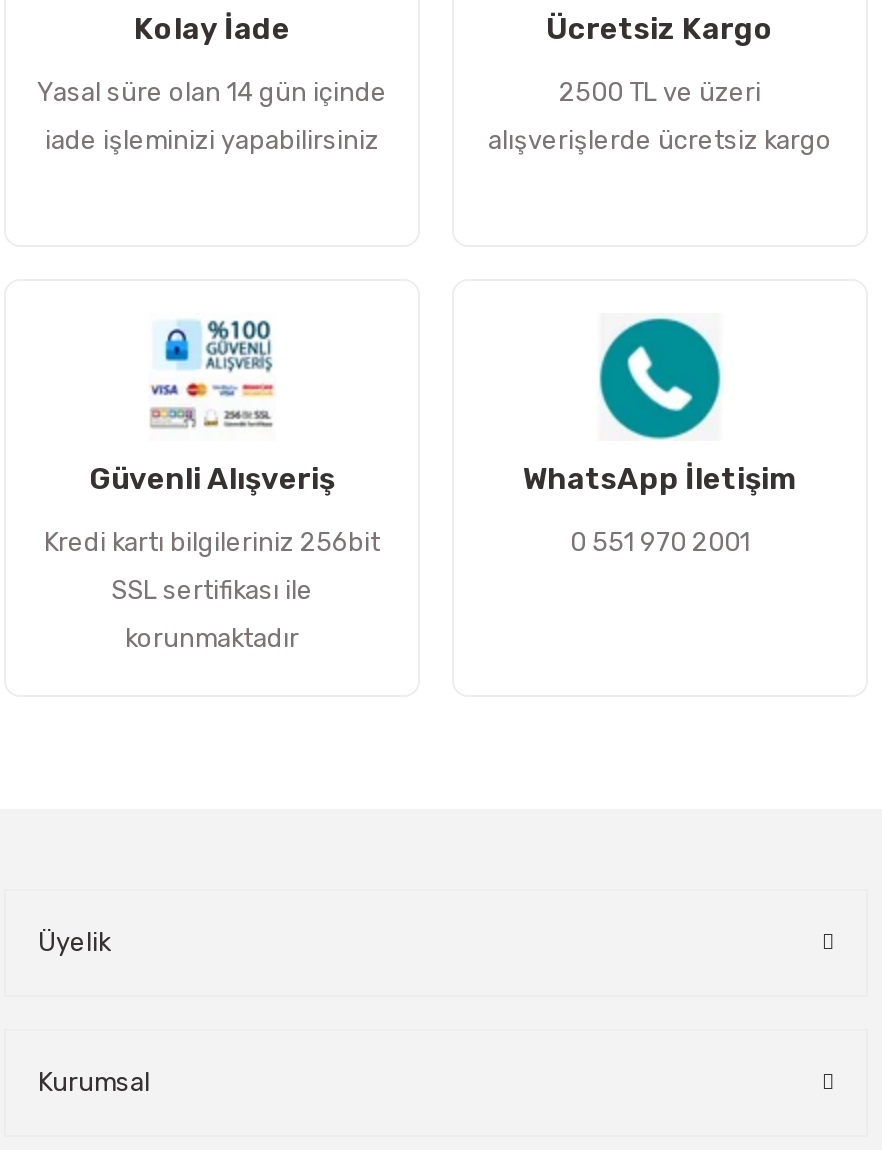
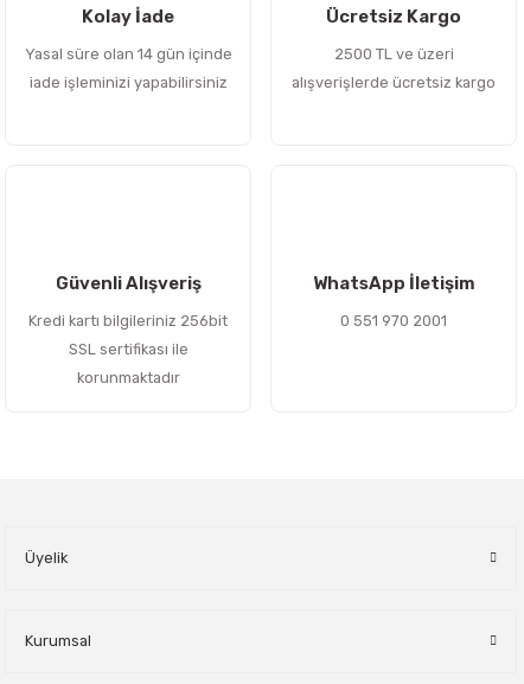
- [image]

- [image]
